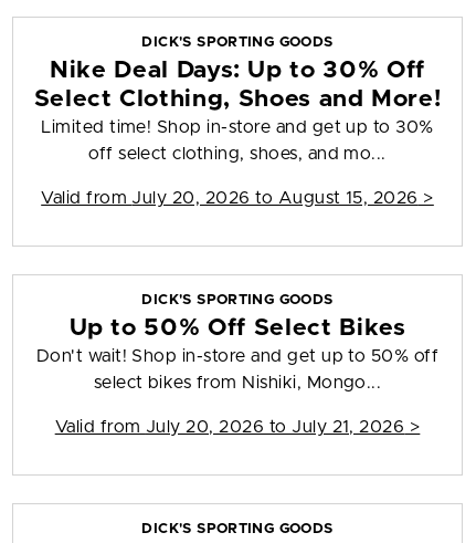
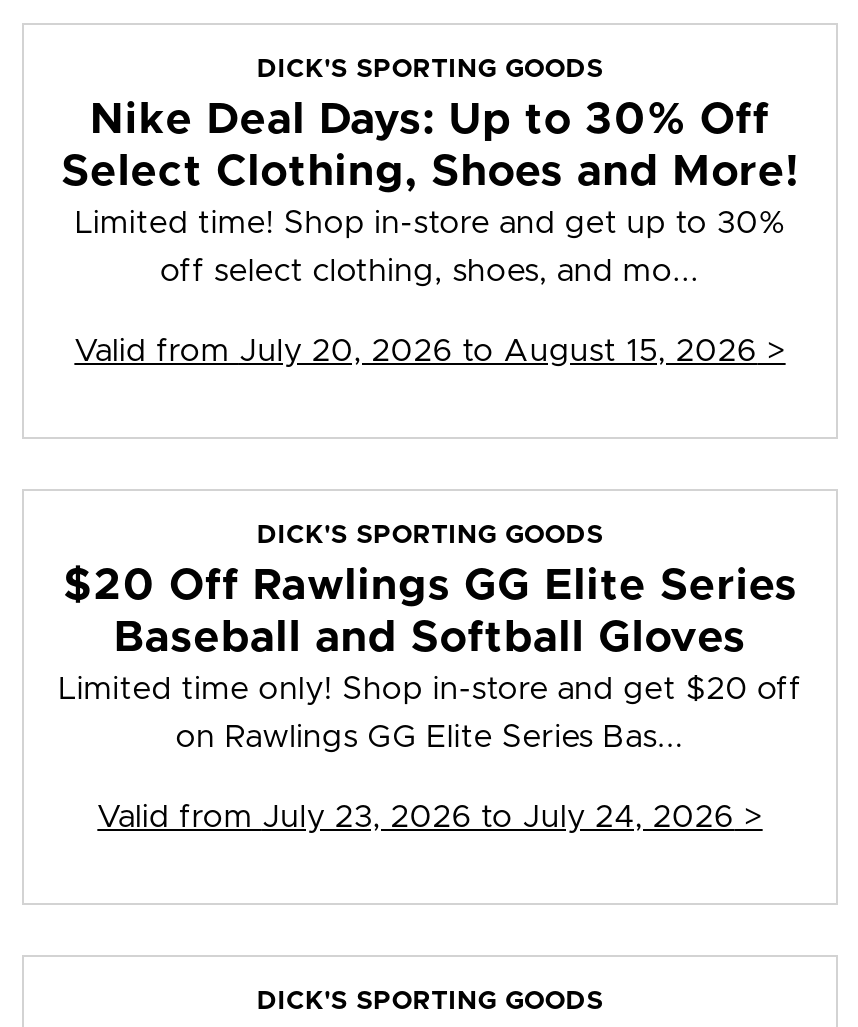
- Up to 50% Off Select Bikes
- Don't wait! Shop in-store and get up to 50% off
+ $20 Off Rawlings GG Elite Series
+ Baseball and Softball Gloves
+ Limited time only! Shop in-store and get $20 off

- select bikes from Nishiki, Mongo...
+ on Rawlings GG Elite Series Bas...

- Valid from July 20, 2026 to July 21, 2026 >
+ Valid from July 23, 2026 to July 24, 2026 >
